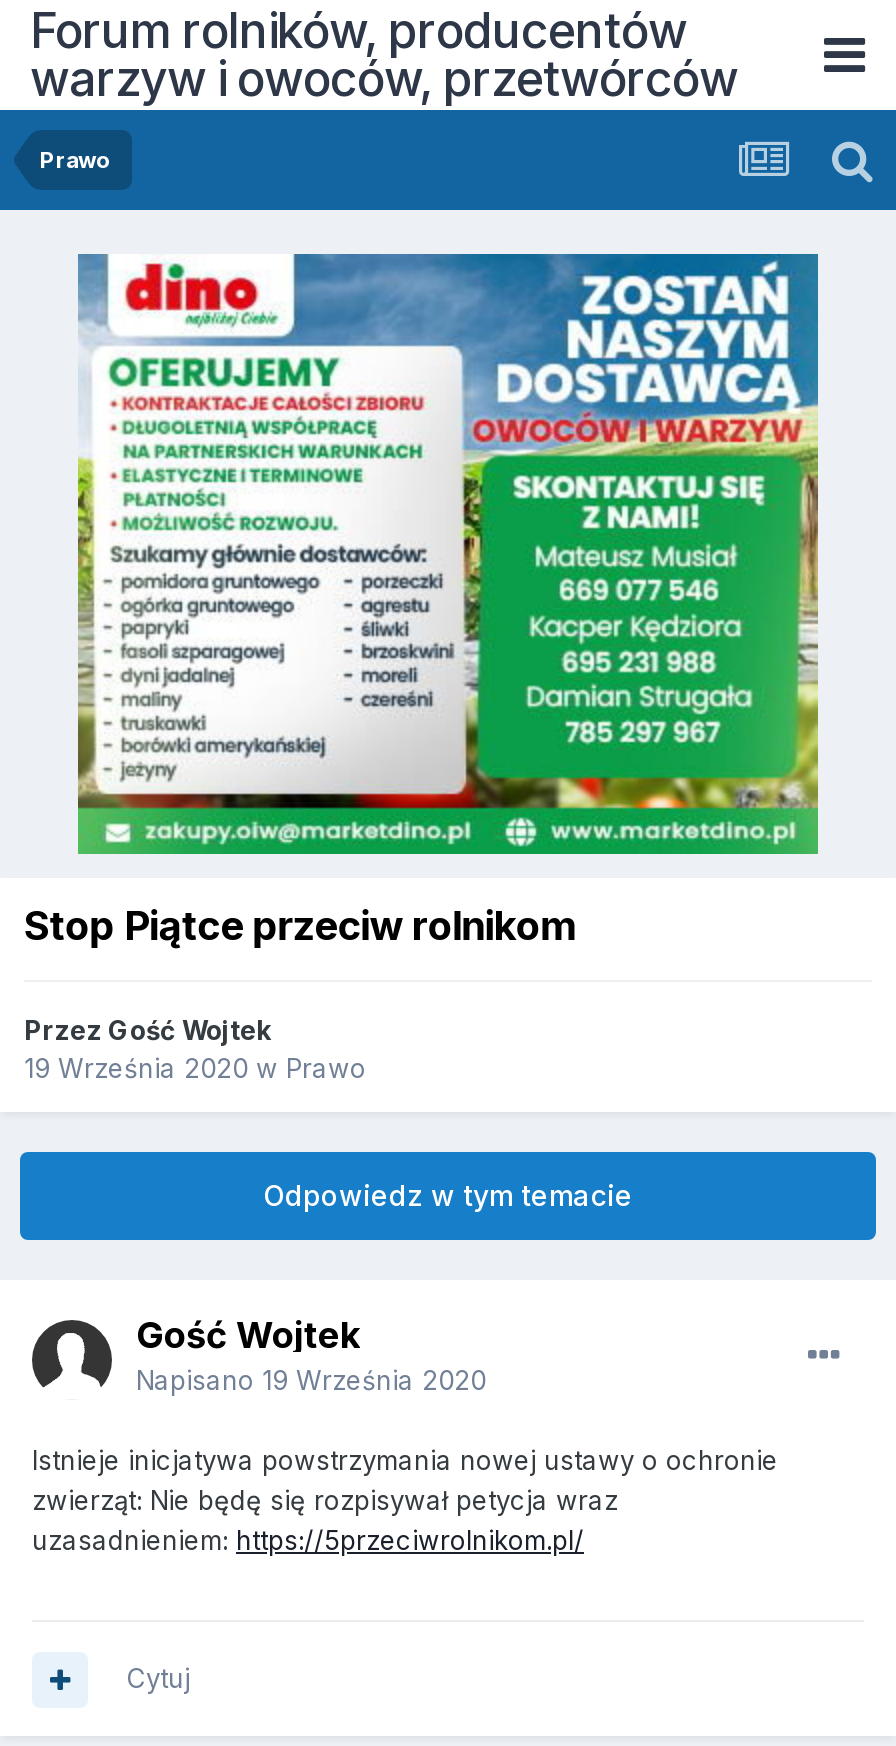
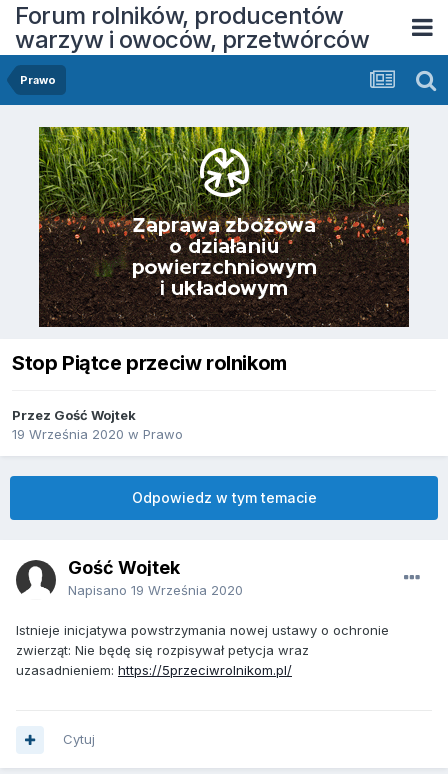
- [image]
+ [image]
